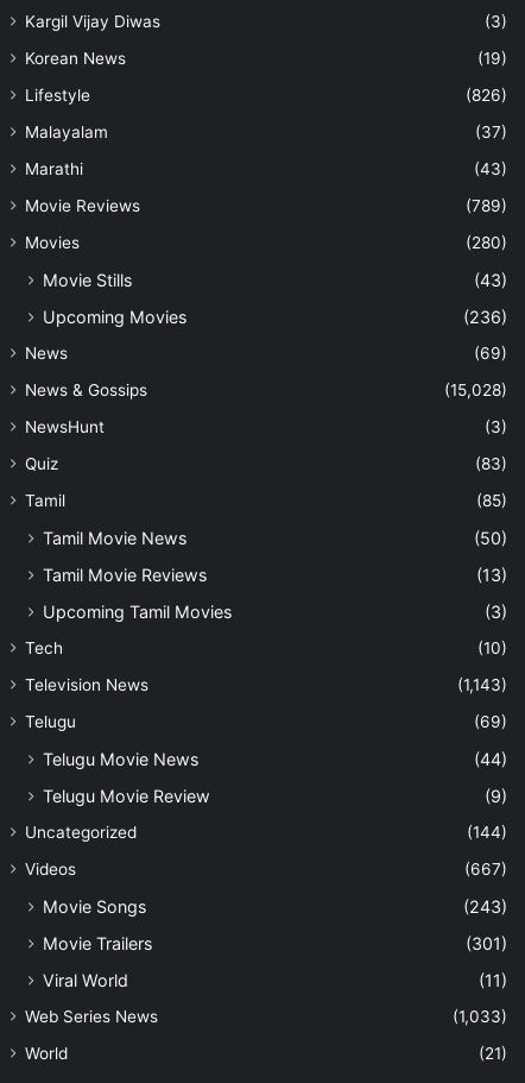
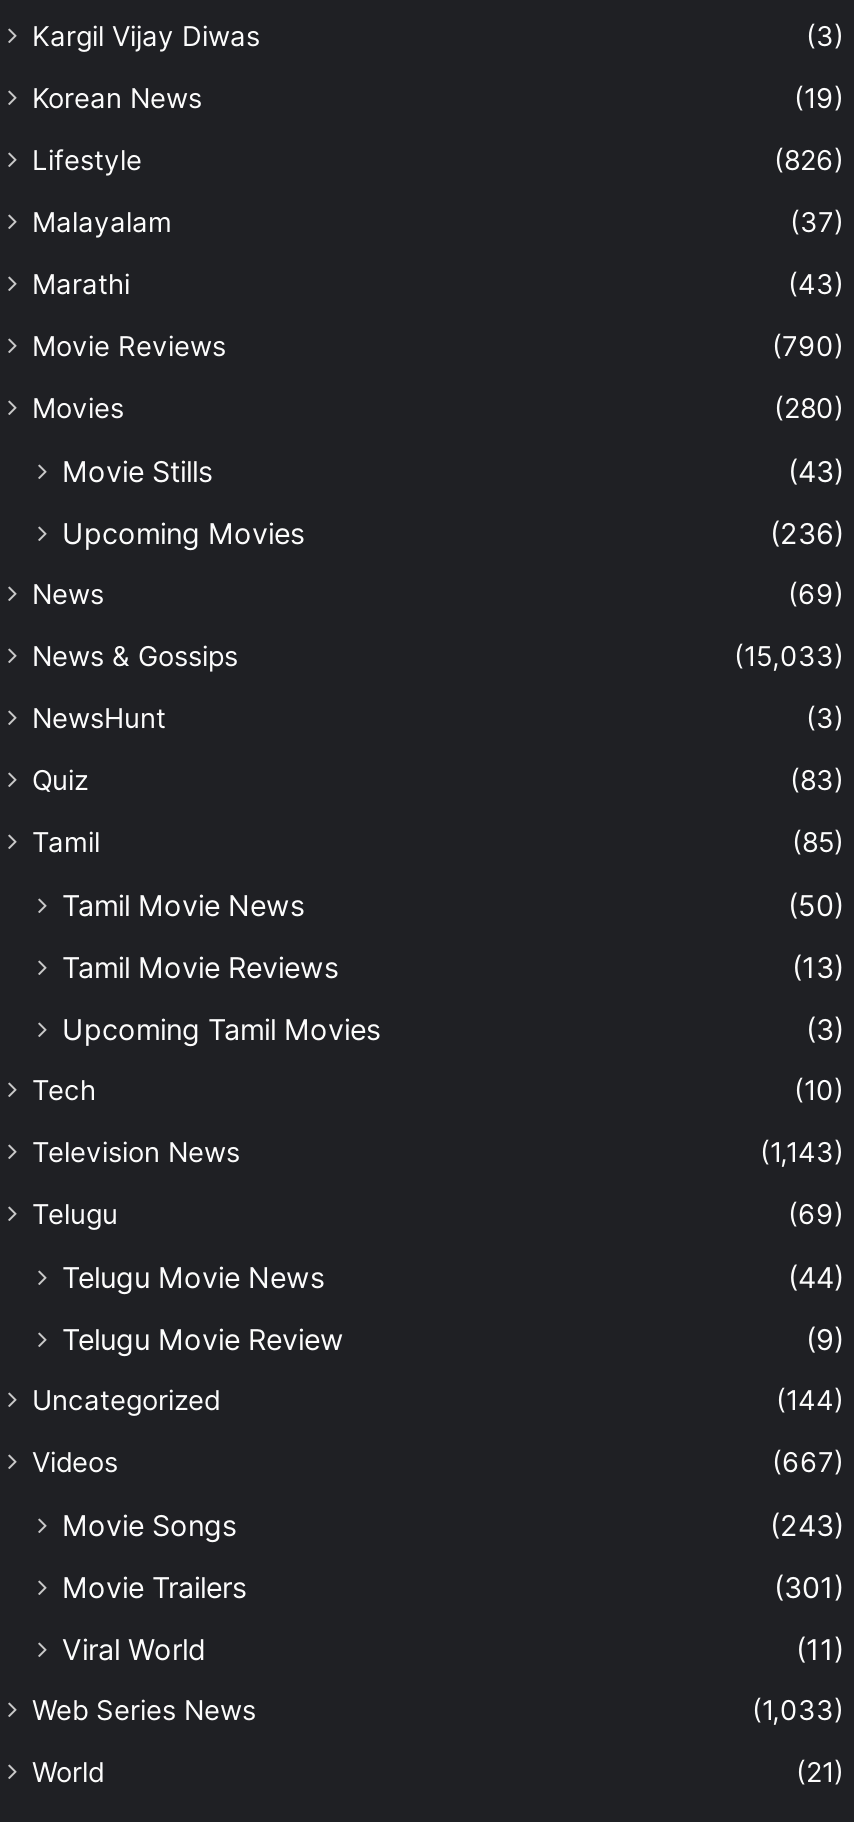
- (789)
+ (790)

- (15,028)
+ (15,033)
